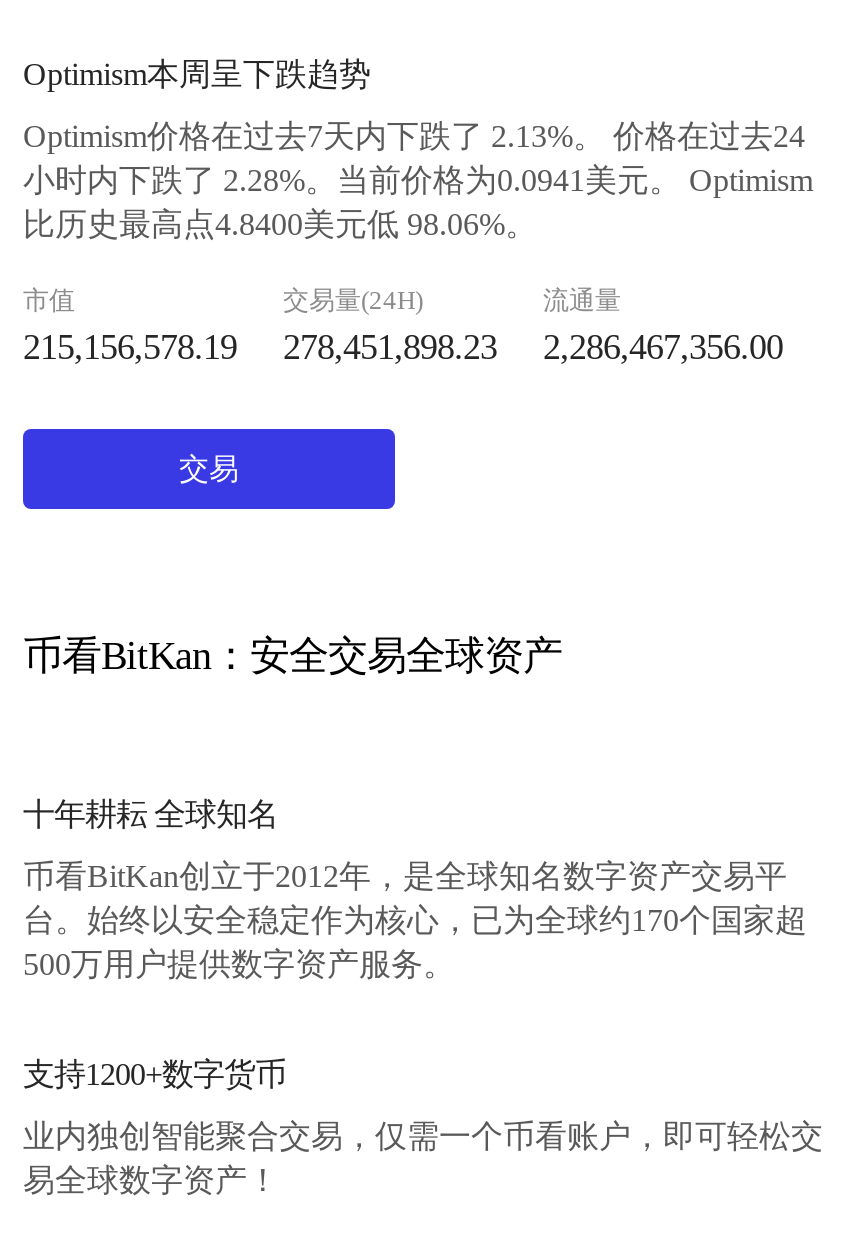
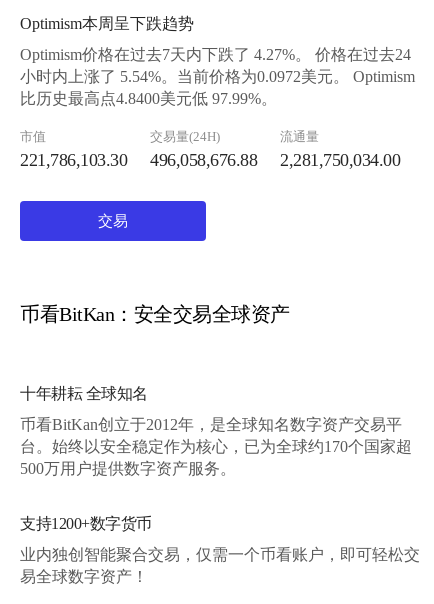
- Optimism价格在过去7天内下跌了 2.13%。 价格在过去24
+ Optimism价格在过去7天内下跌了 4.27%。 价格在过去24

- 小时内下跌了 2.28%。当前价格为0.0941美元。 Optimism
+ 小时内上涨了 5.54%。当前价格为0.0972美元。 Optimism

- 比历史最高点4.8400美元低 98.06%。
+ 比历史最高点4.8400美元低 97.99%。

- 215,156,578.19
+ 221,786,103.30

- 278,451,898.23
+ 496,058,676.88

- 2,286,467,356.00
+ 2,281,750,034.00
